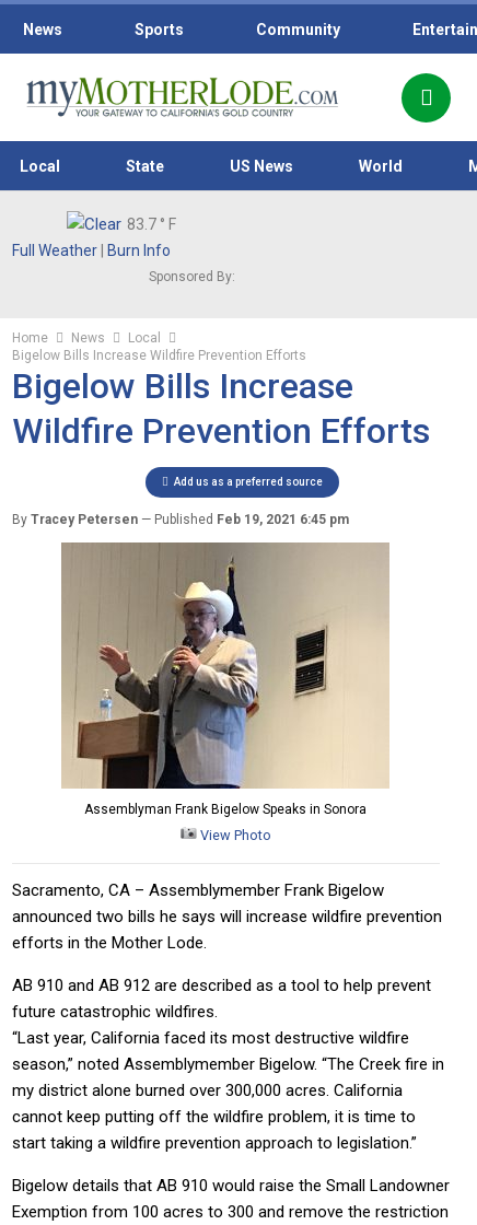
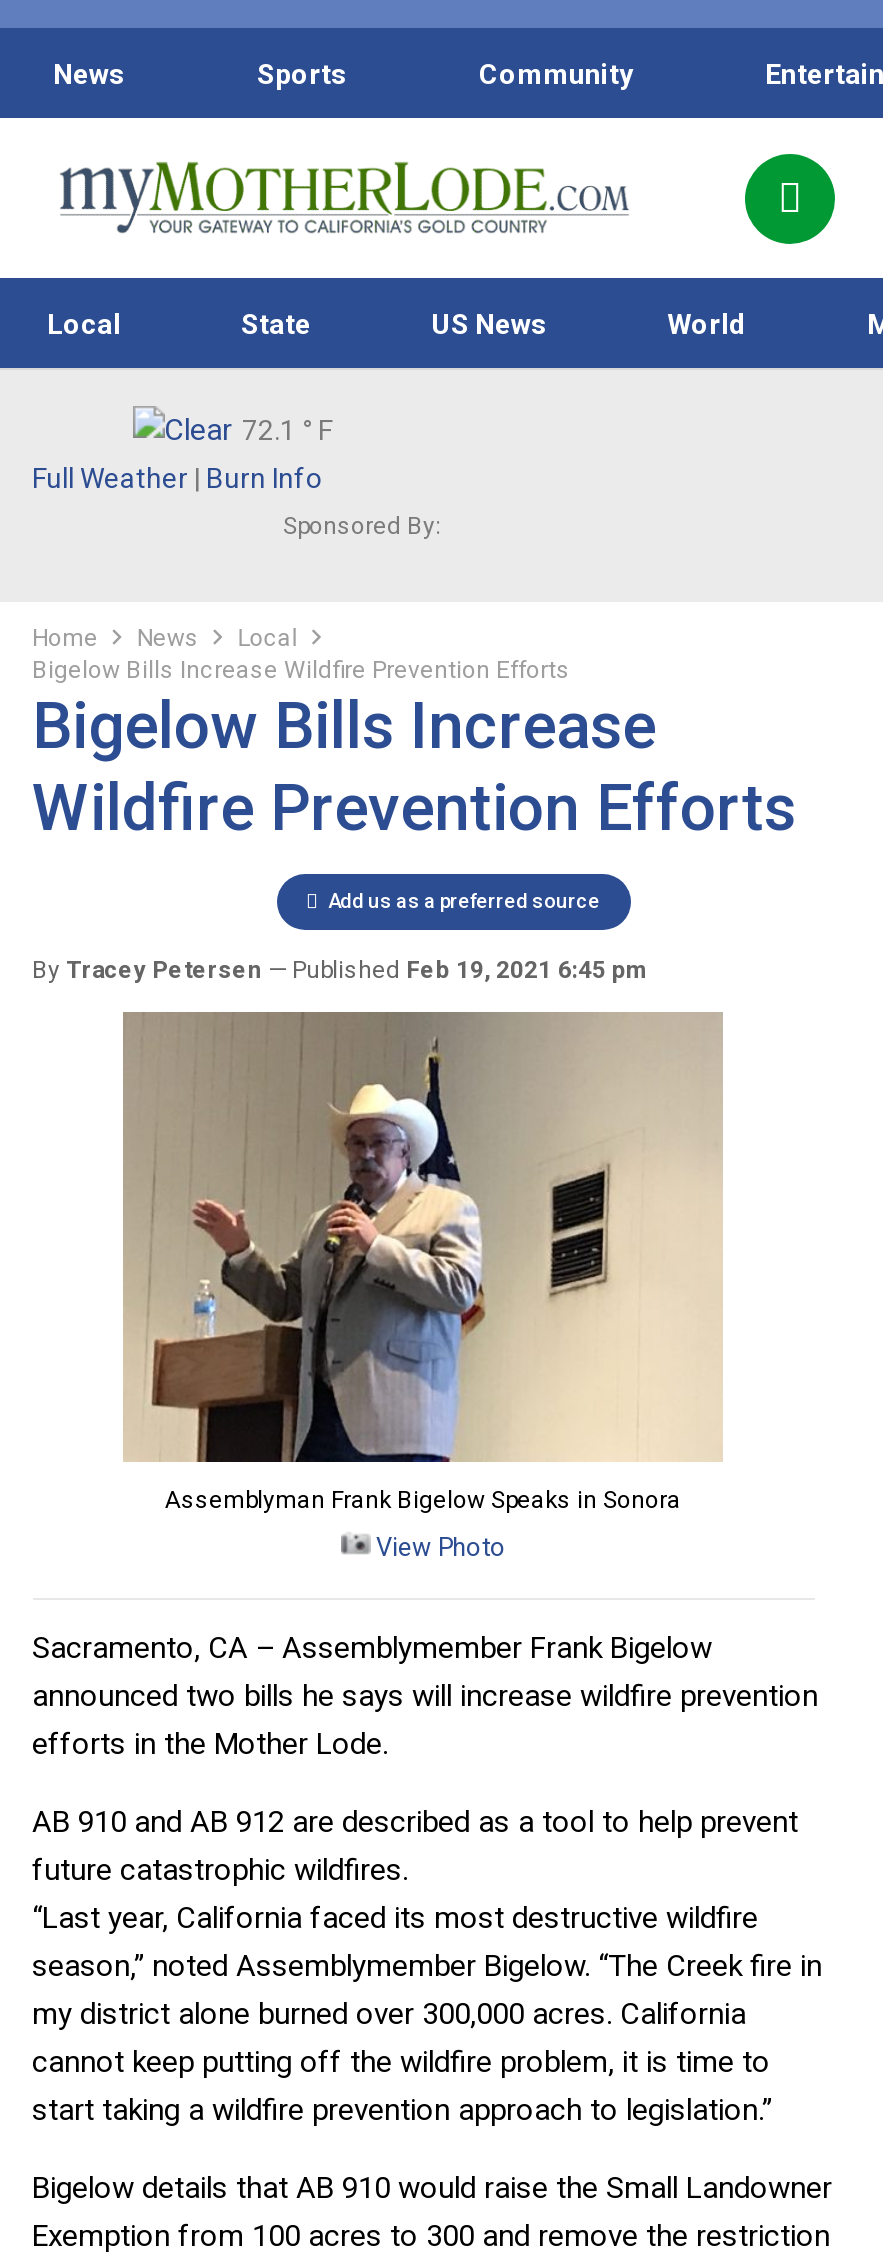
- 83.7 ° F
+ 72.1 ° F
